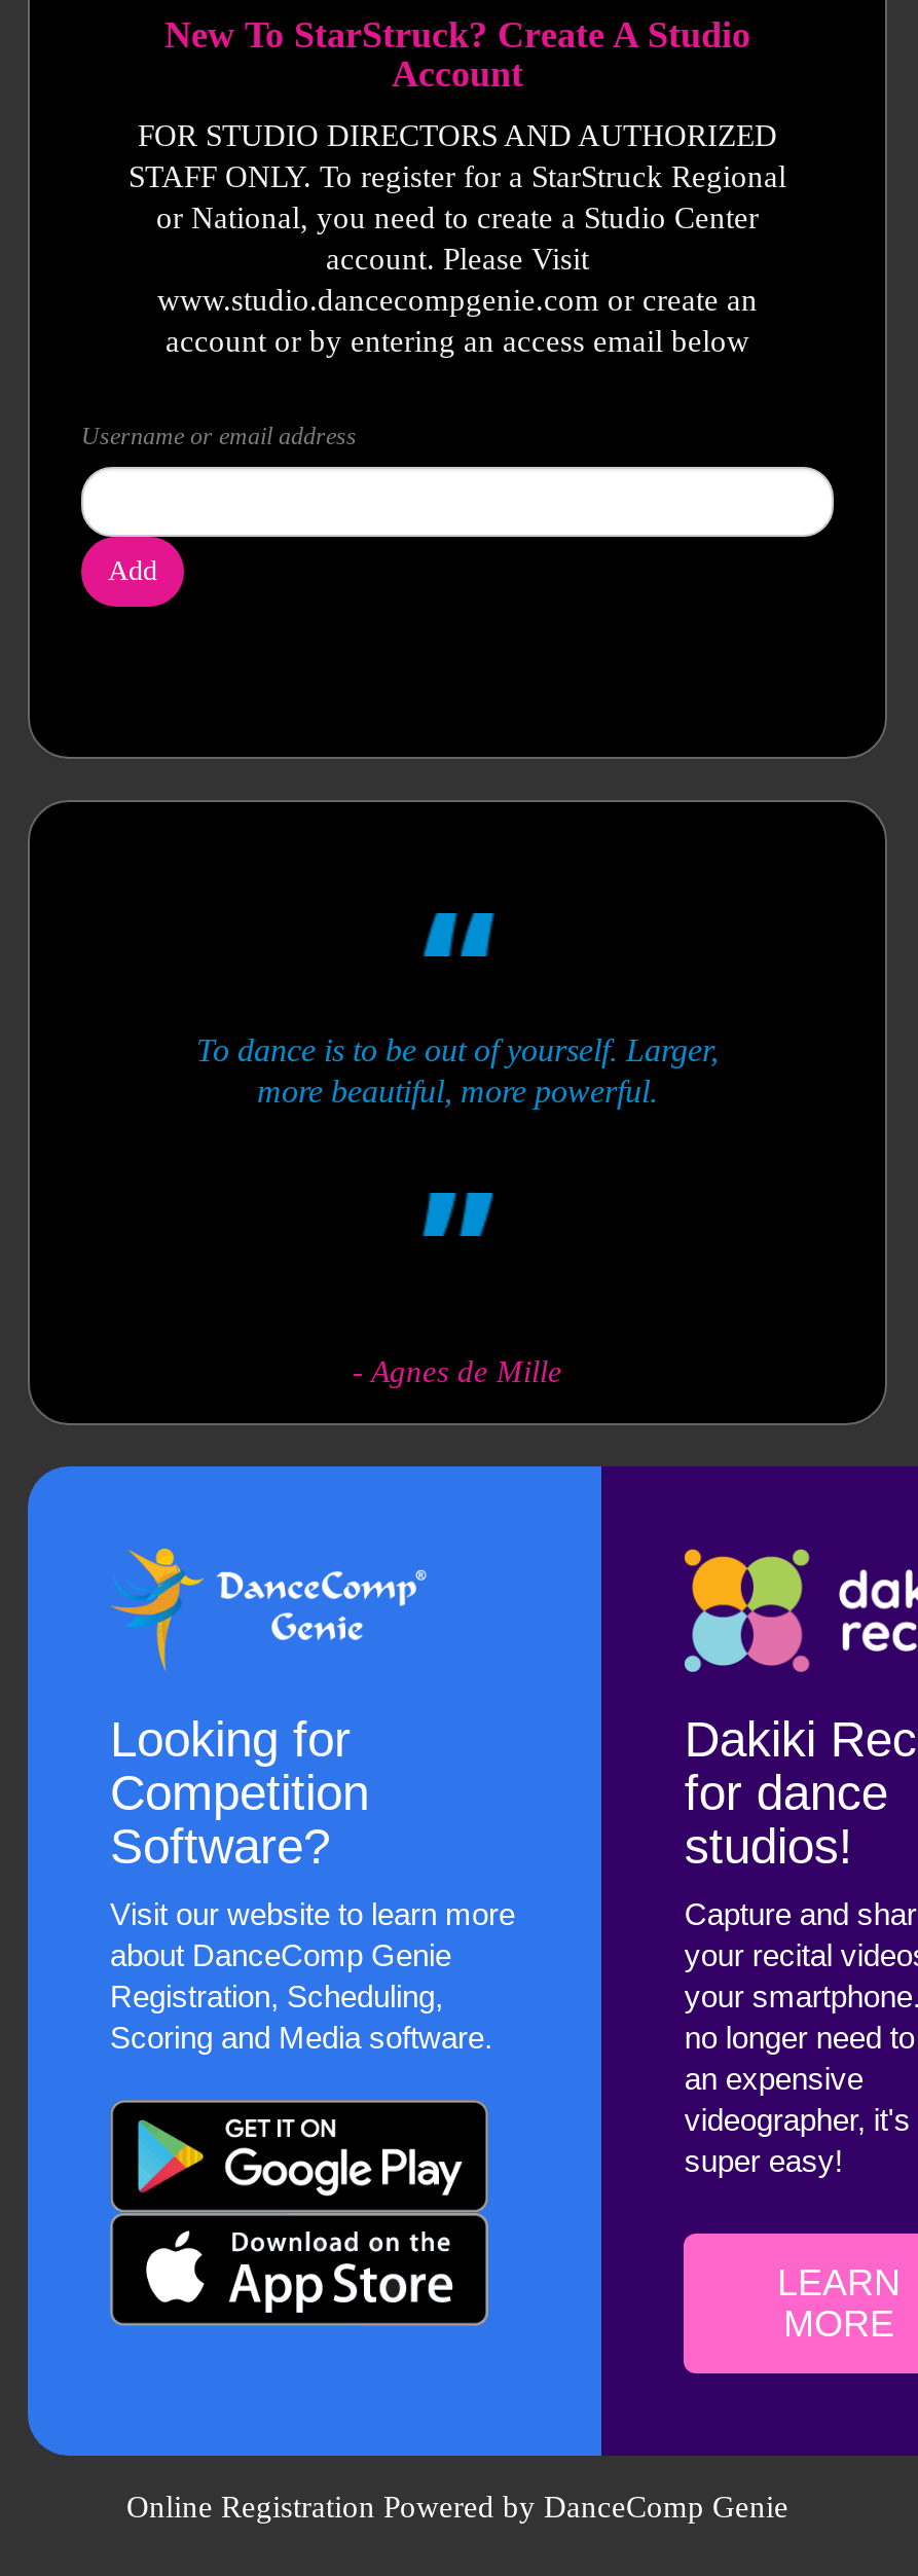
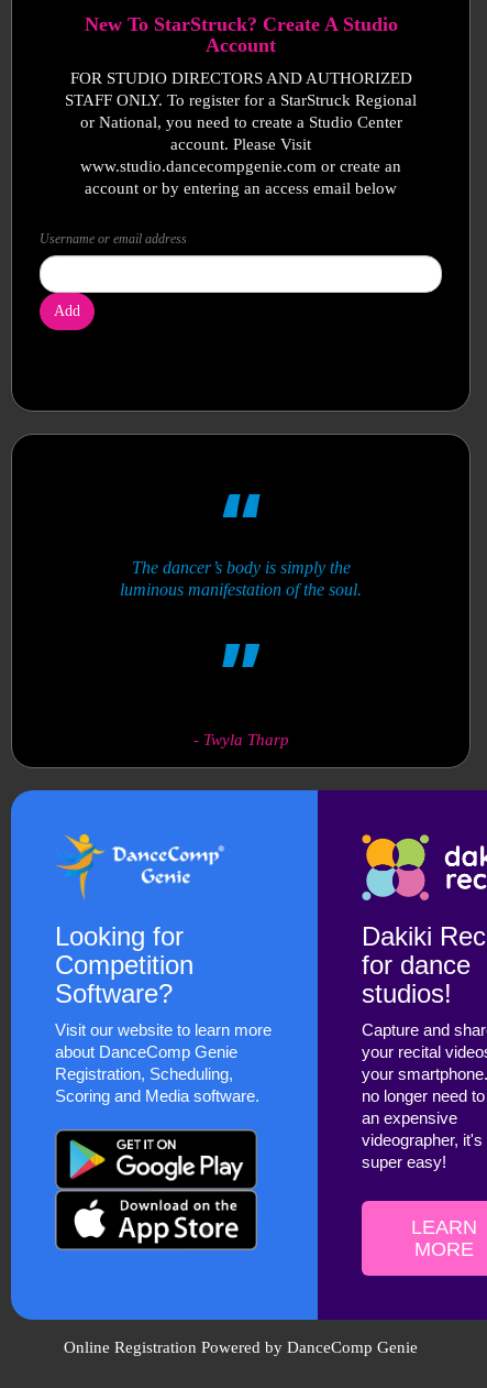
- To dance is to be out of yourself. Larger,
- more beautiful, more powerful.
+ The dancer’s body is simply the
+ luminous manifestation of the soul.

- - Agnes de Mille
+ - Twyla Tharp
